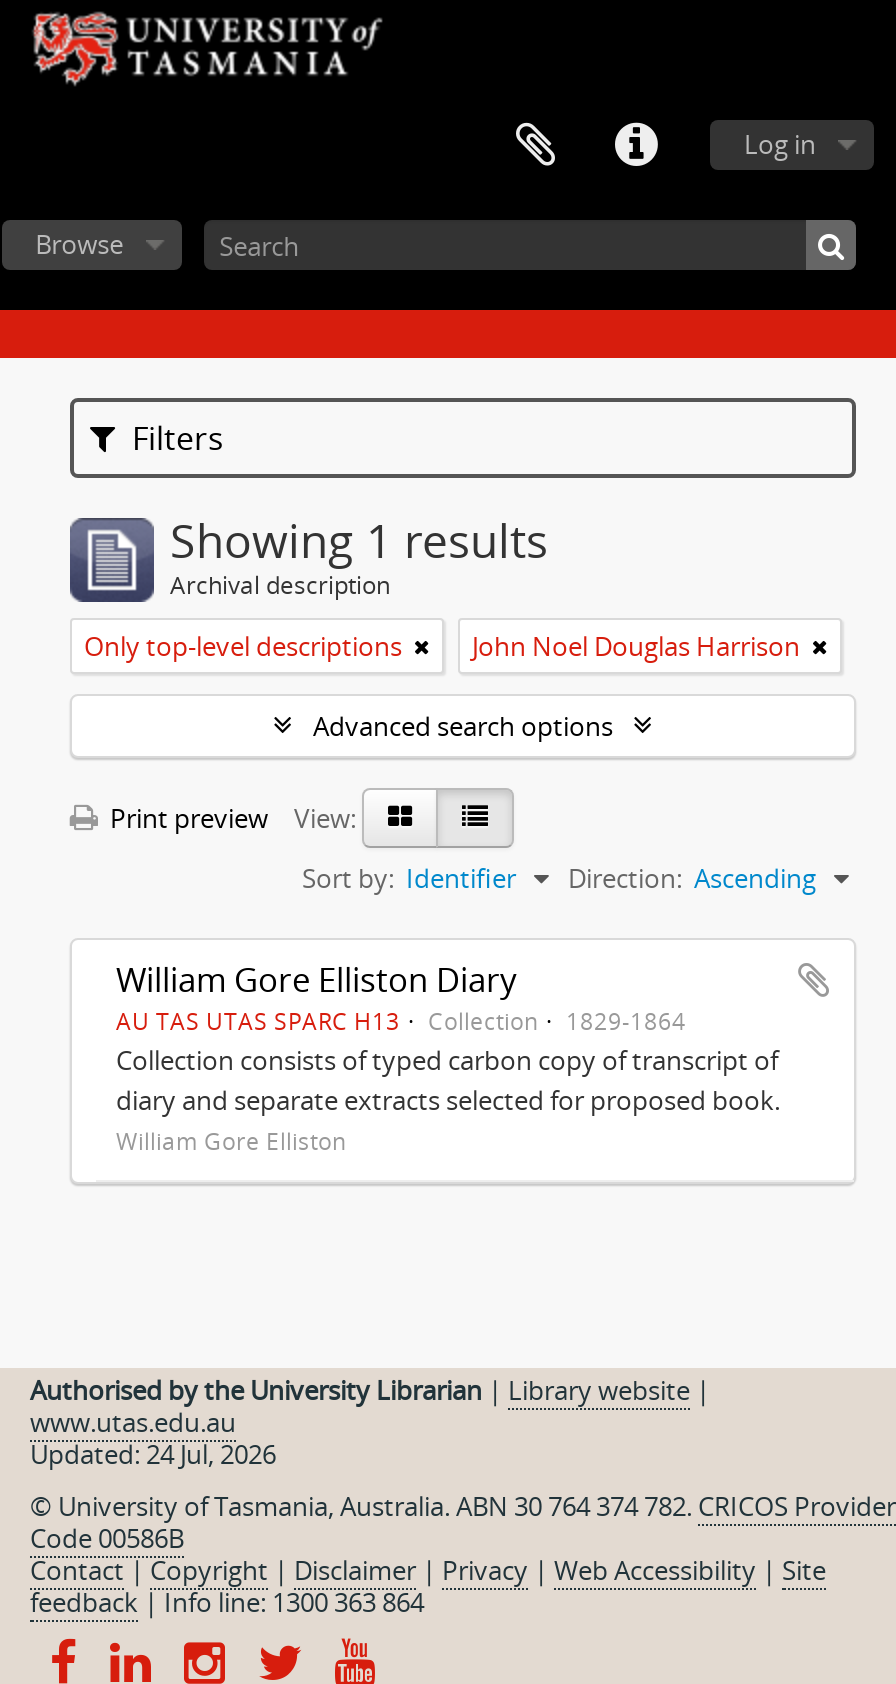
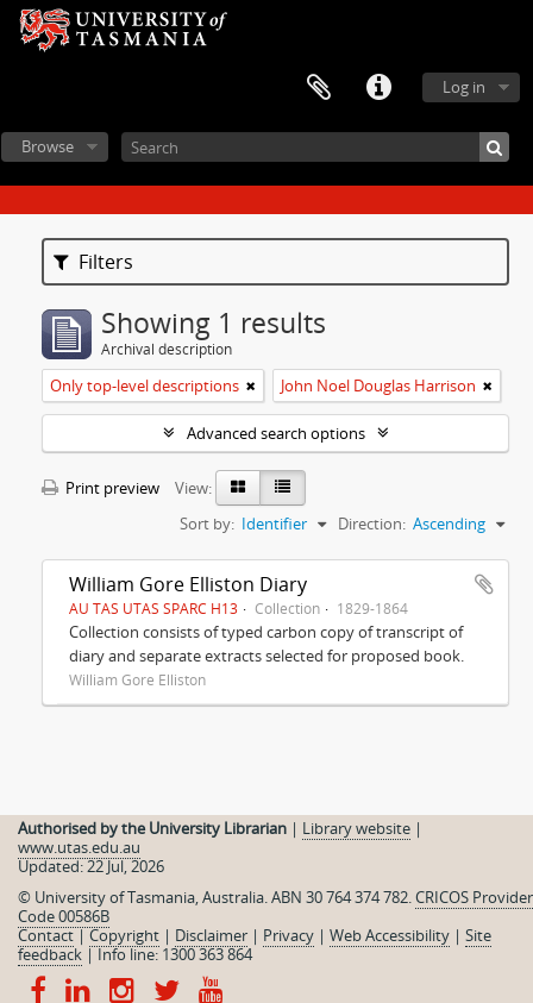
- Updated: 24 Jul, 2026
+ Updated: 22 Jul, 2026
